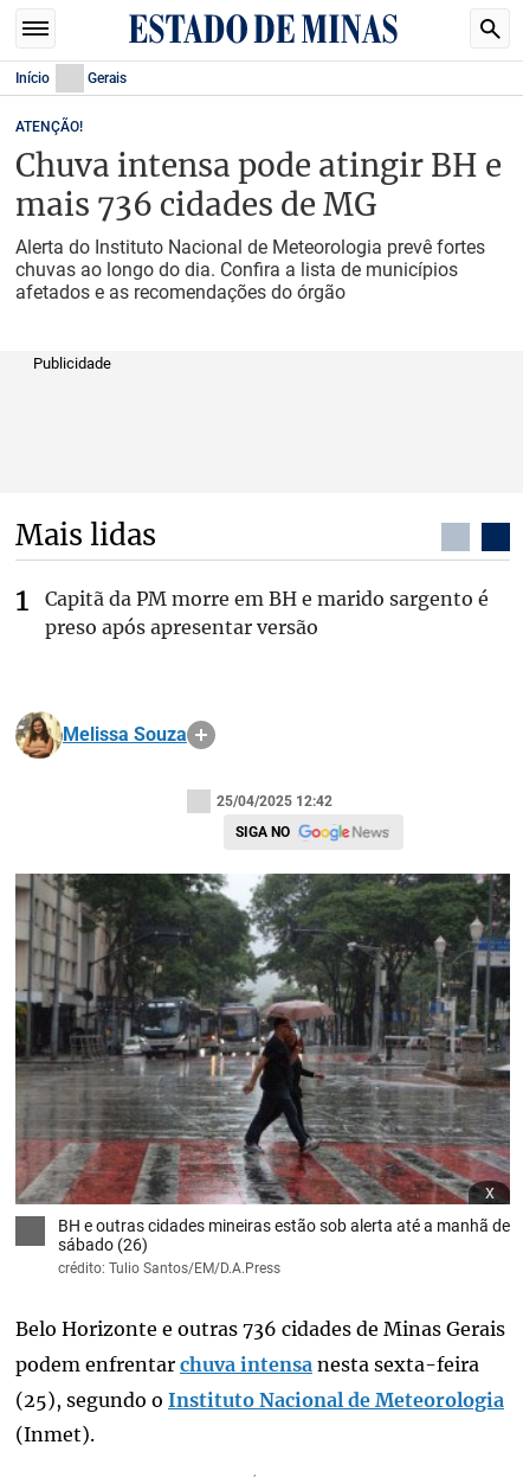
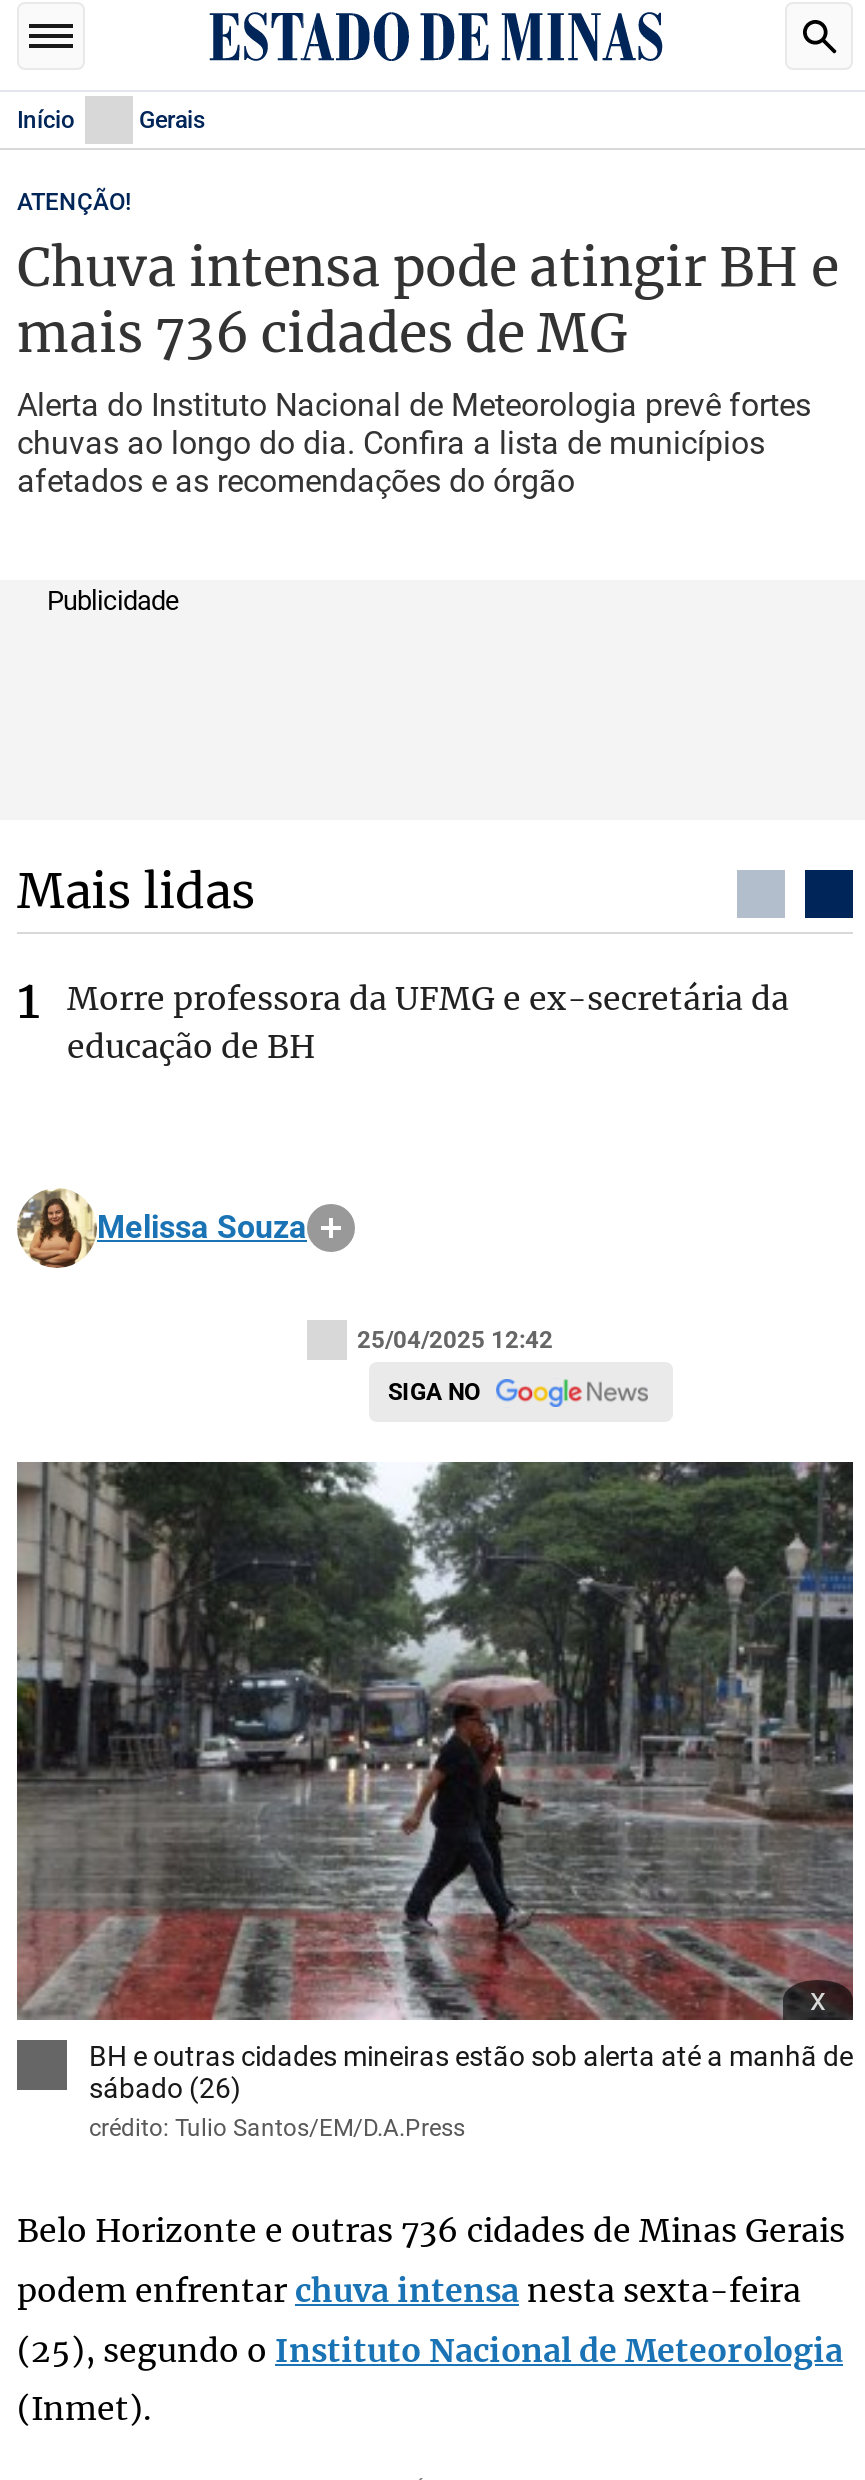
- Capitã da PM morre em BH e marido sargento é
- preso após apresentar versão
+ Morre professora da UFMG e ex-secretária da
+ educação de BH
